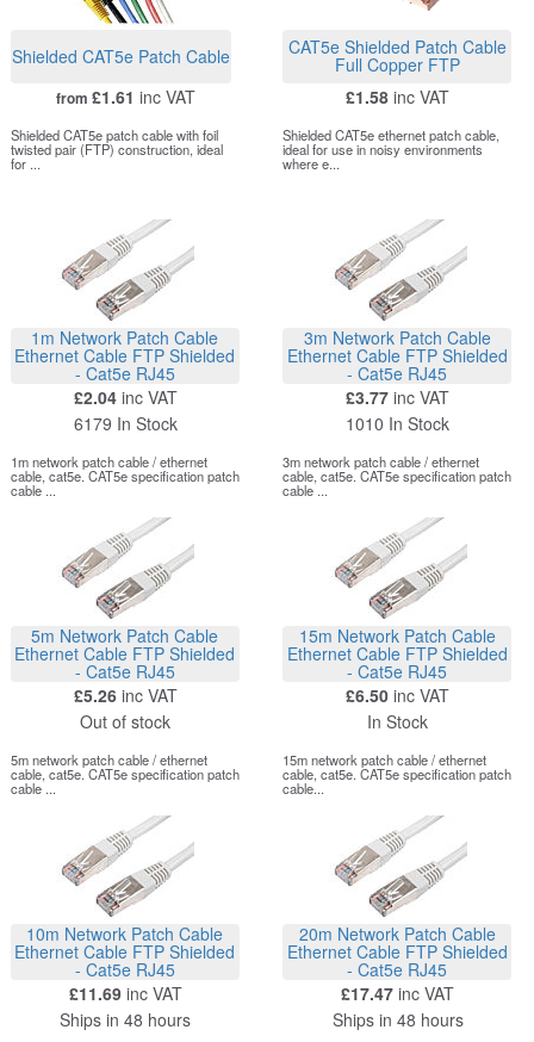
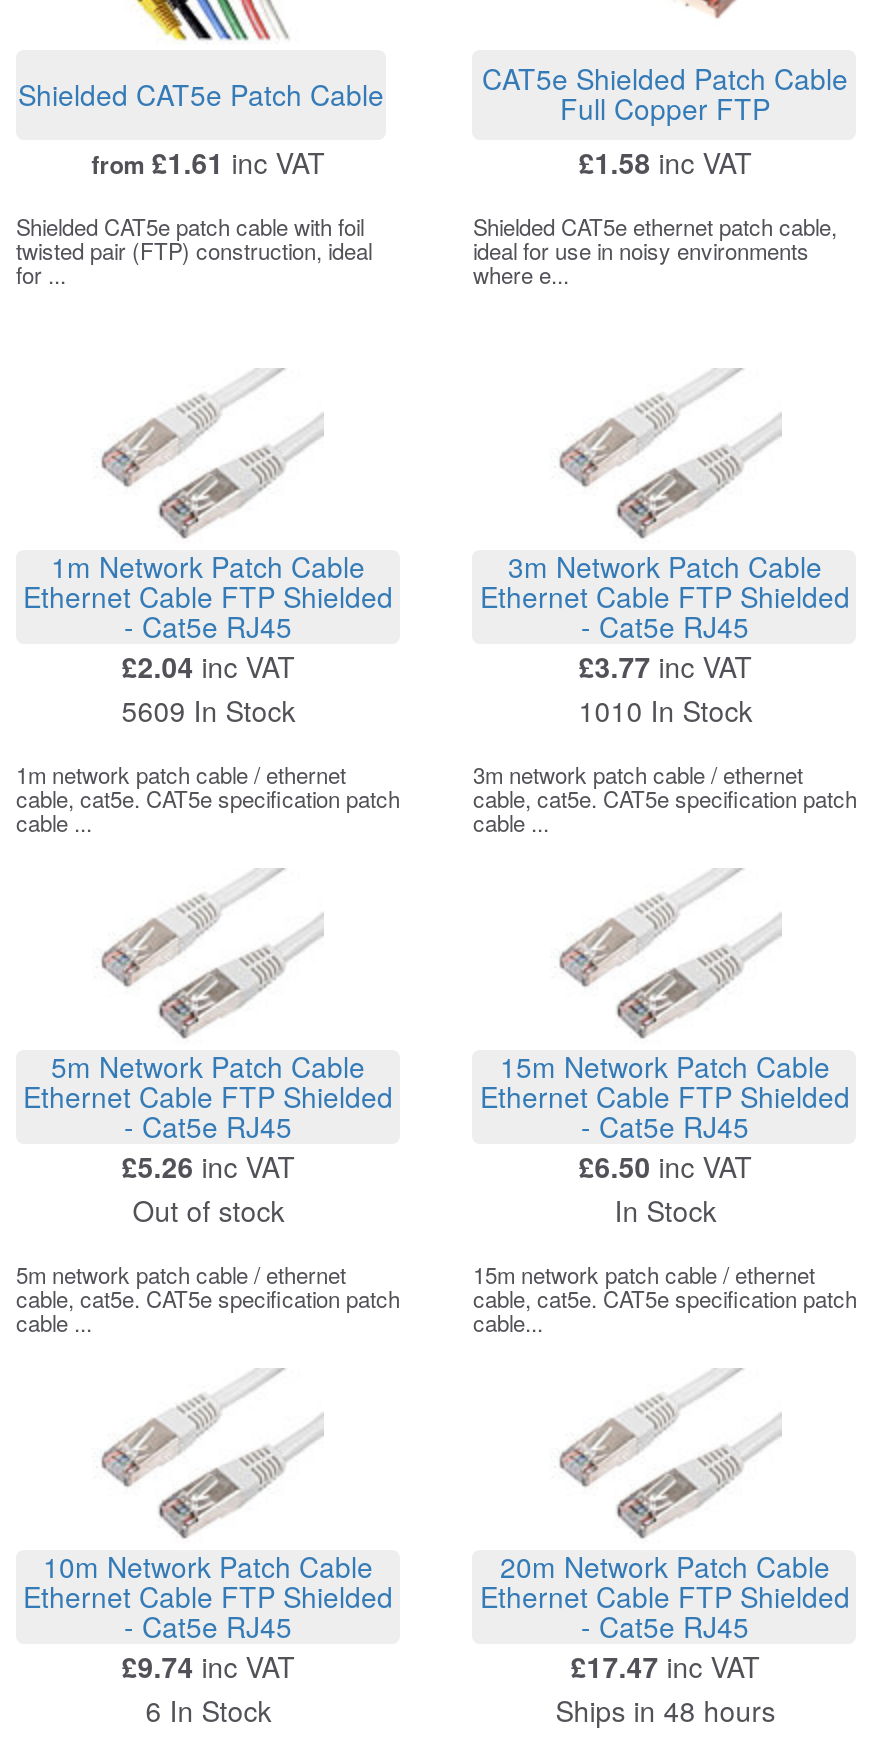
- 6179 In Stock
+ 5609 In Stock

- £11.69 inc VAT
- Ships in 48 hours
+ £9.74 inc VAT
+ 6 In Stock
